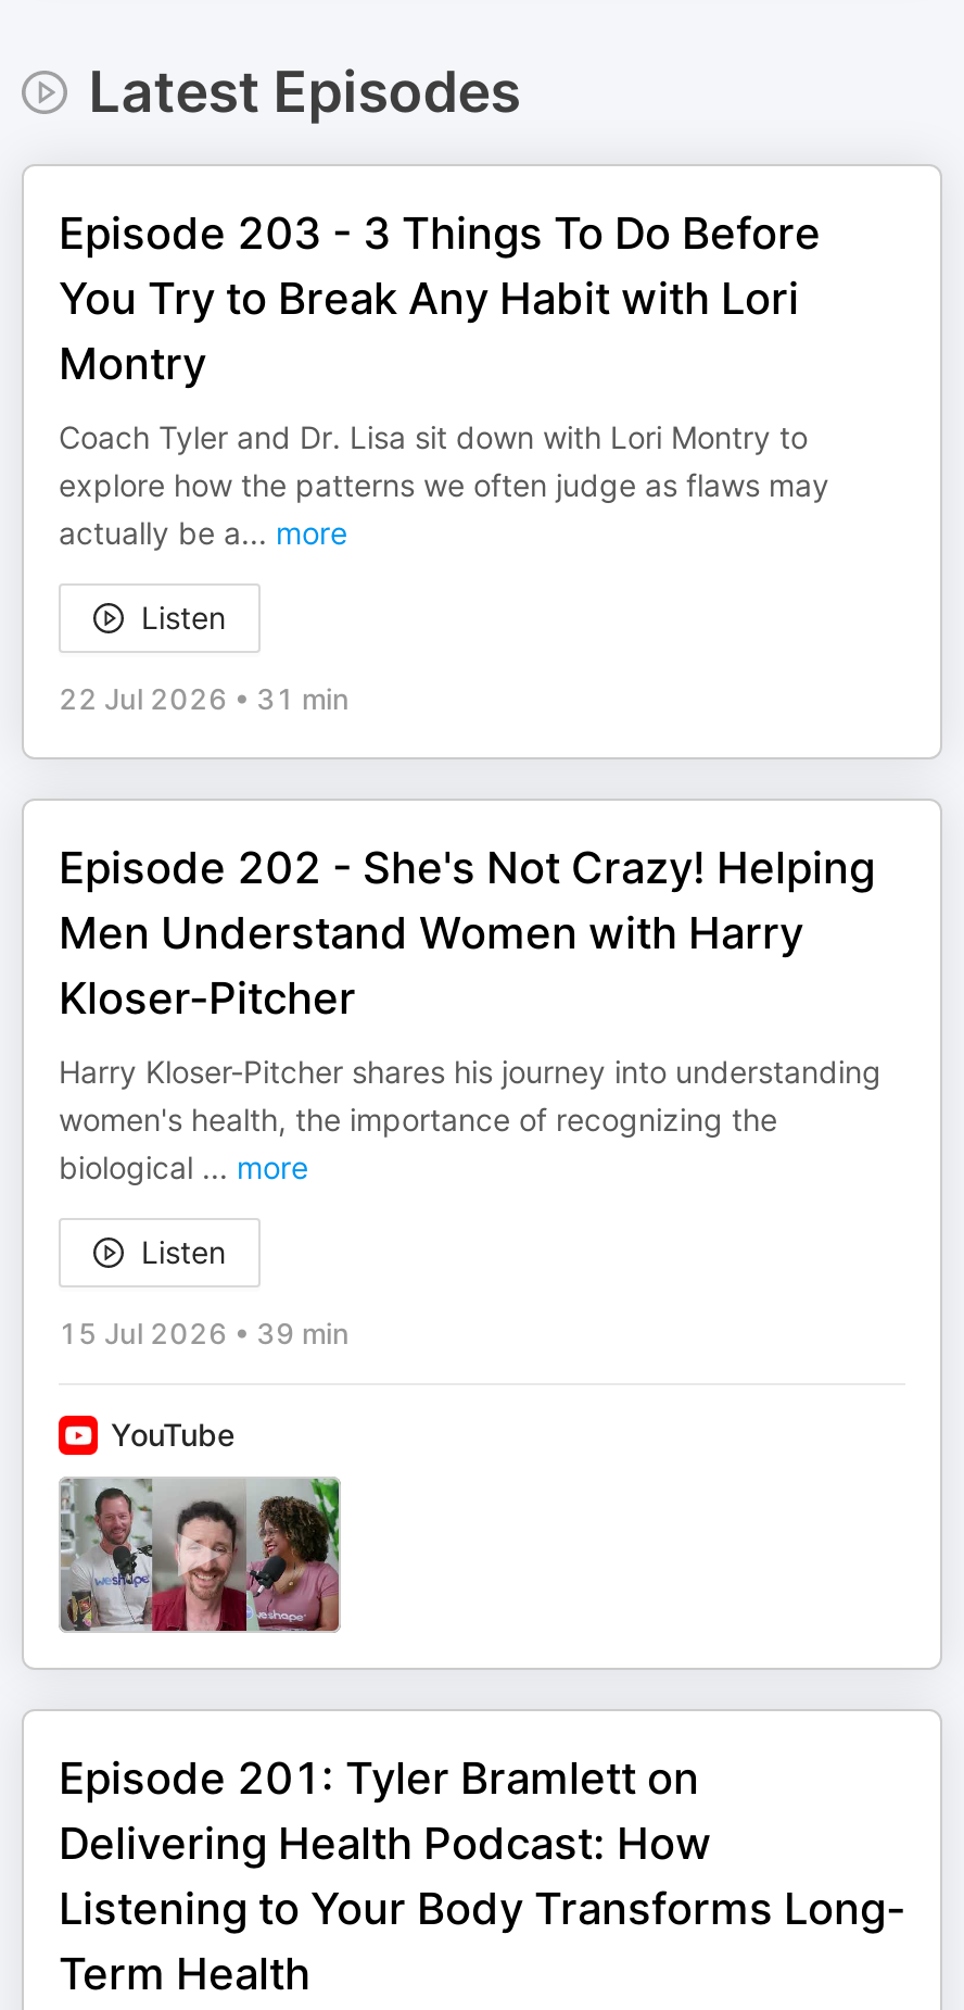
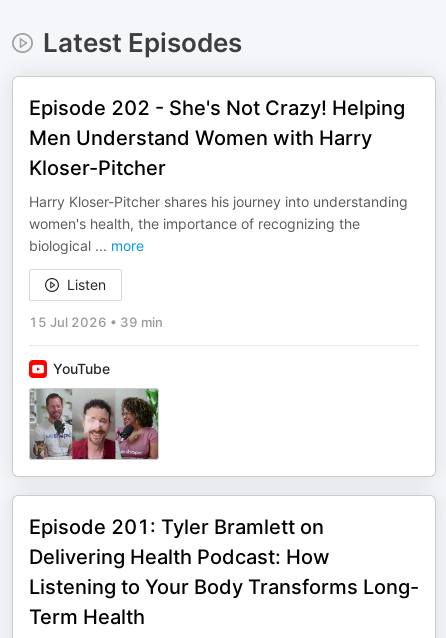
- Episode 203 - 3 Things To Do Before
- You Try to Break Any Habit with Lori
- Montry
- Coach Tyler and Dr. Lisa sit down with Lori Montry to
- explore how the patterns we often judge as flaws may
- actually be a... more
- Listen
- 22 Jul 2026 • 31 min
